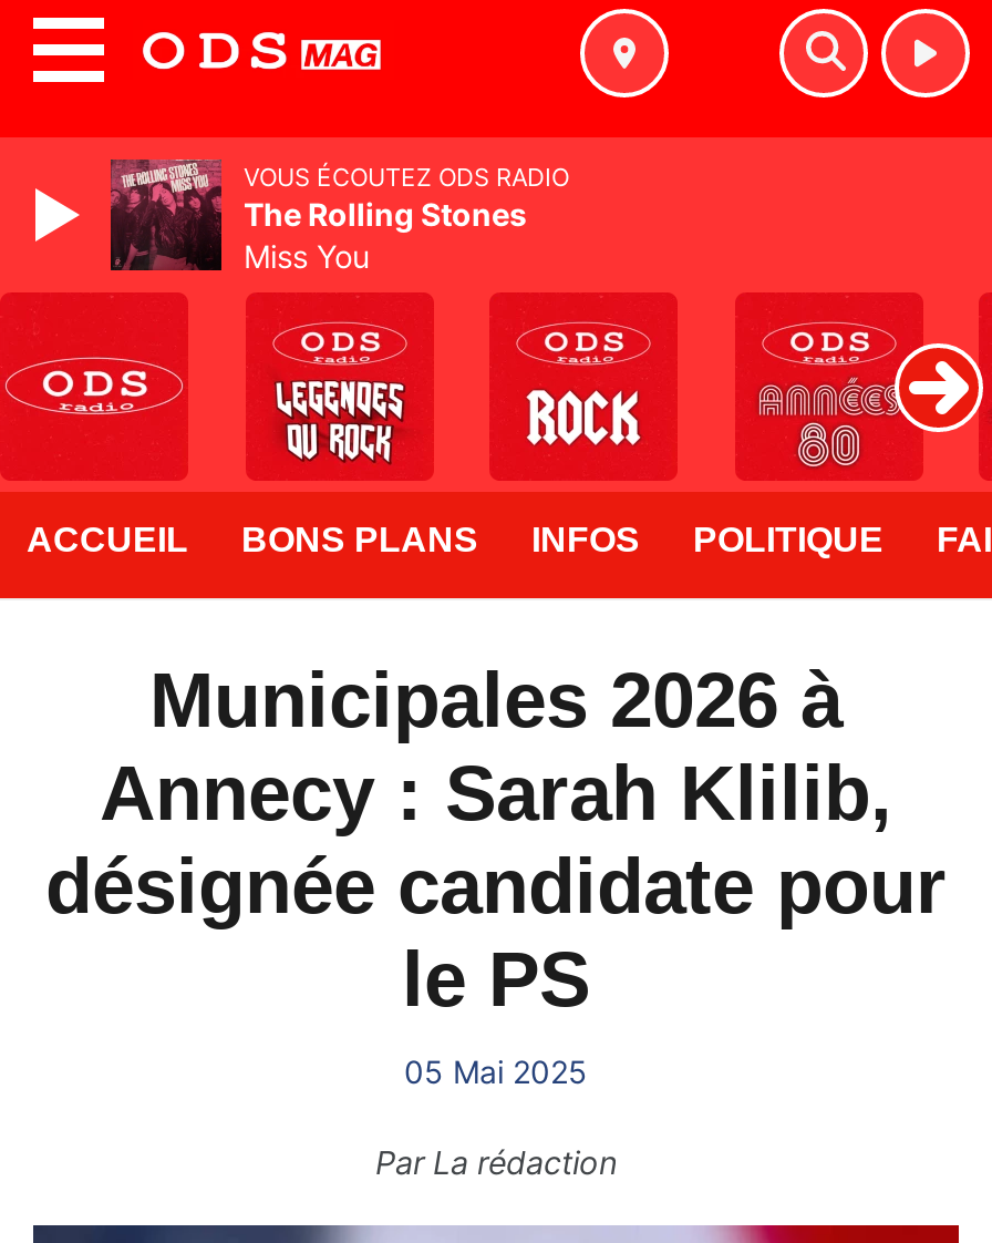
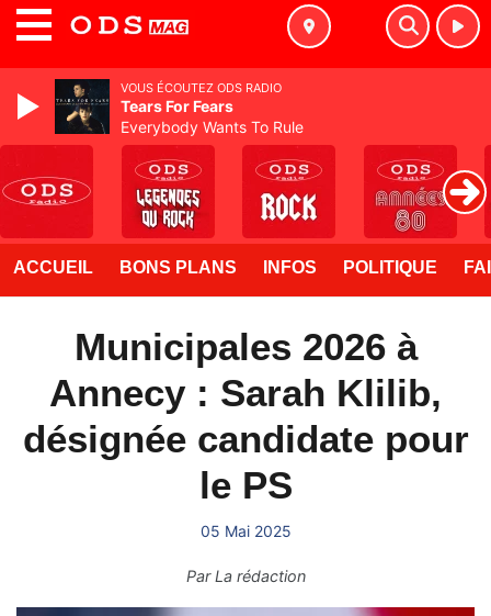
- [image]
- The Rolling Stones
- Miss You
+ [image]
+ Tears For Fears
+ Everybody Wants To Rule
